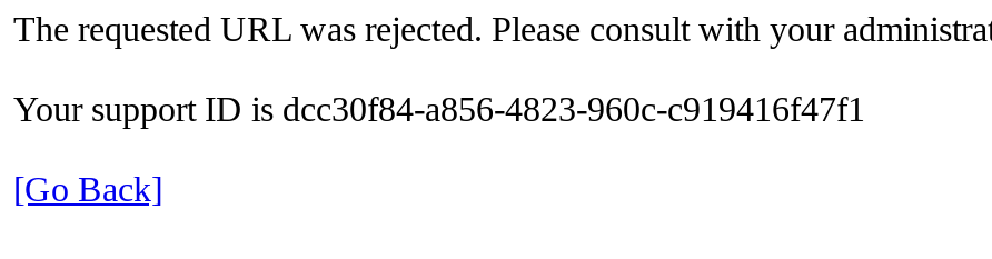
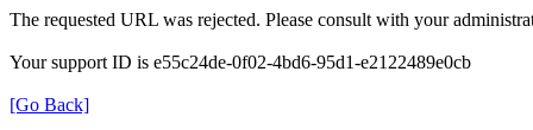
- Your support ID is dcc30f84-a856-4823-960c-c919416f47f1
+ Your support ID is e55c24de-0f02-4bd6-95d1-e2122489e0cb
